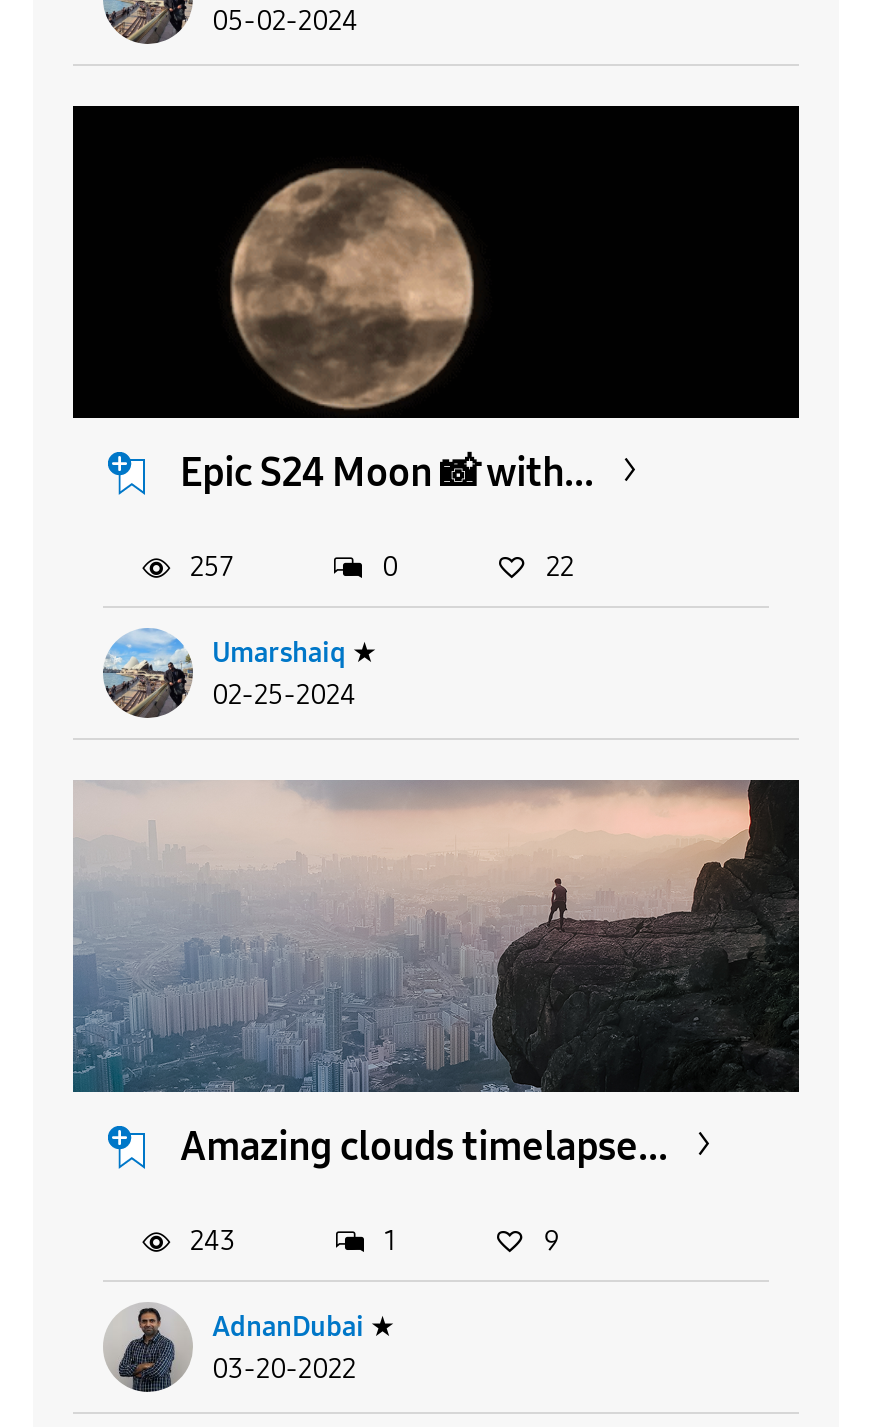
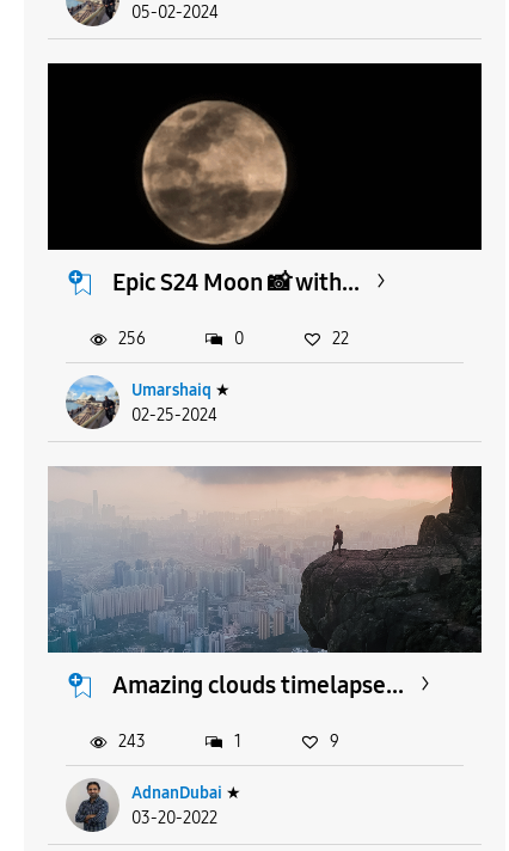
- 257
+ 256
